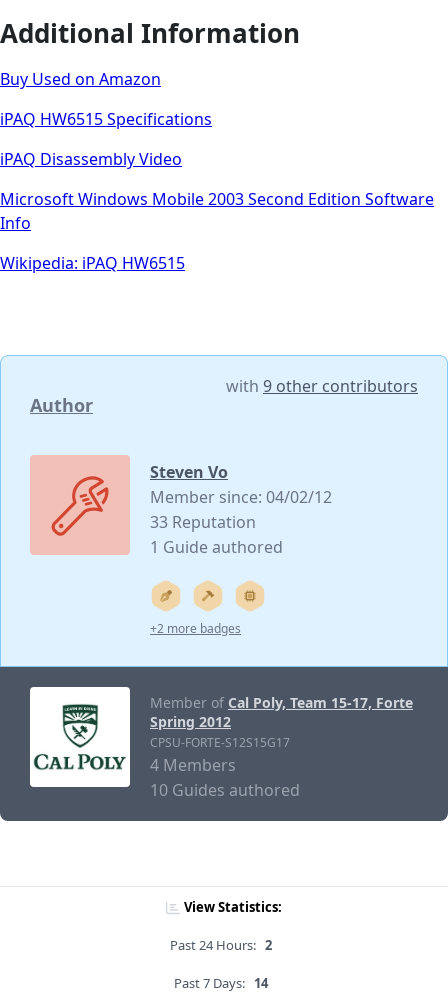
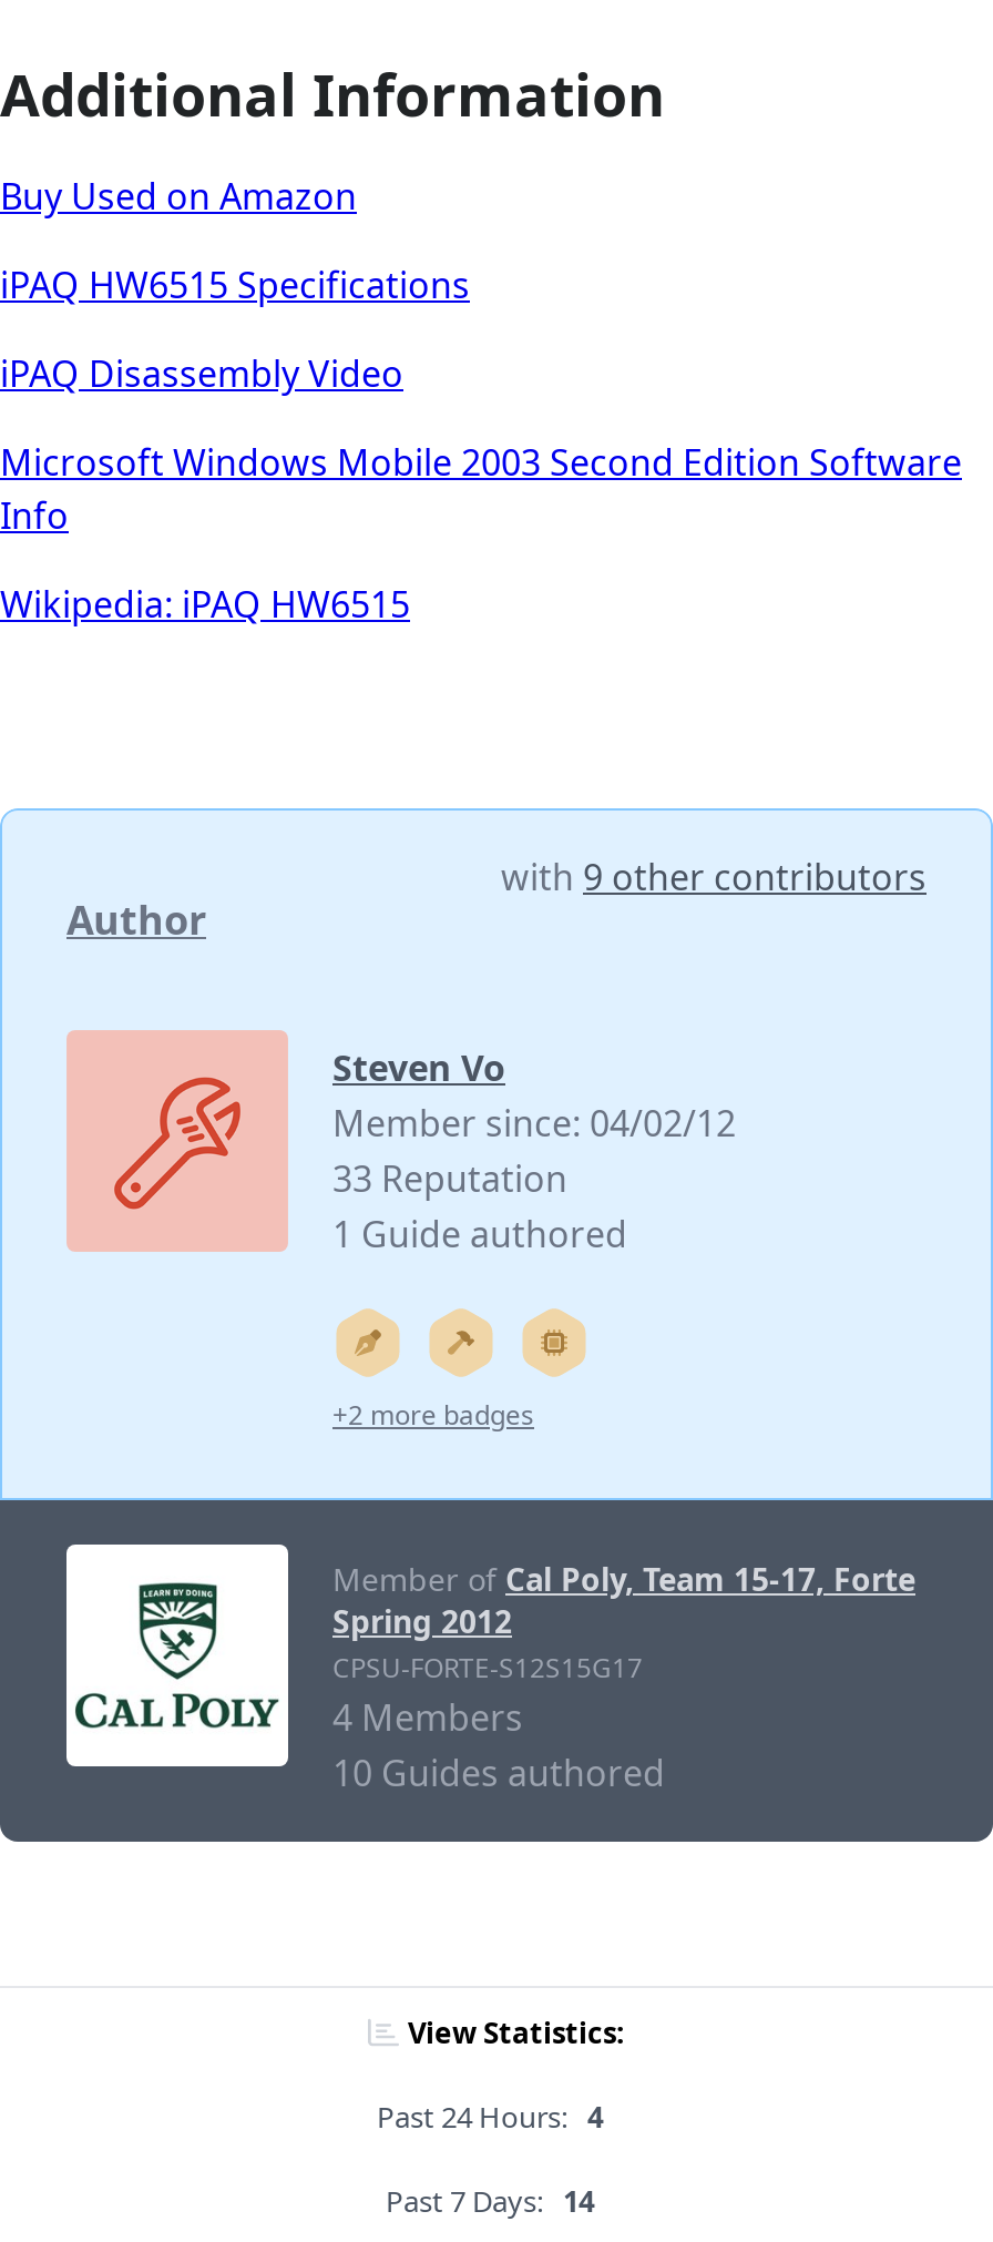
- Past 24 Hours: 2
+ Past 24 Hours: 4
